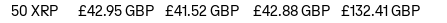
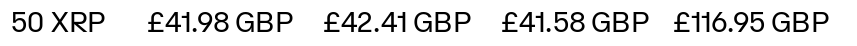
- £42.95 GBP
+ £41.98 GBP

- £41.52 GBP
+ £42.41 GBP

- £42.88 GBP
+ £41.58 GBP

- £132.41 GBP
+ £116.95 GBP
